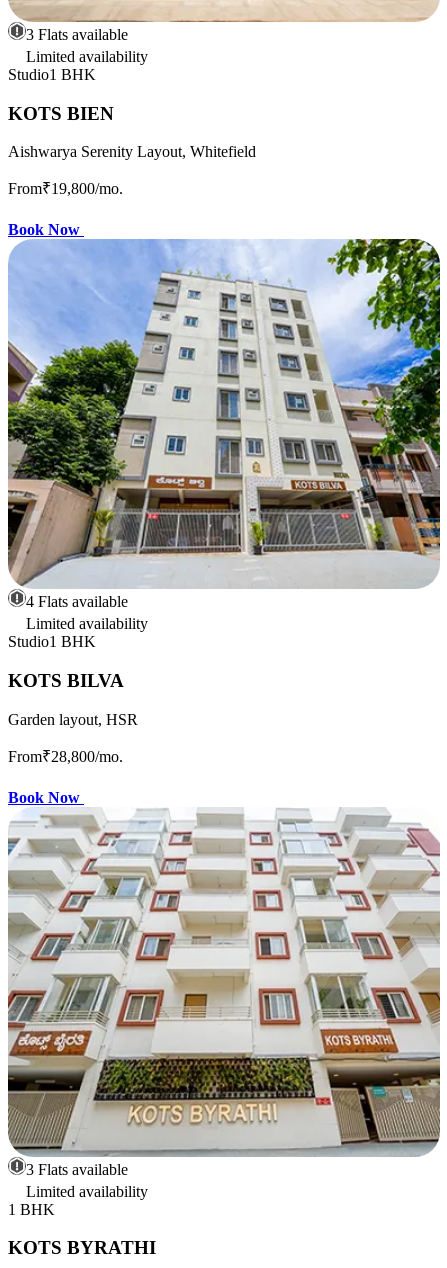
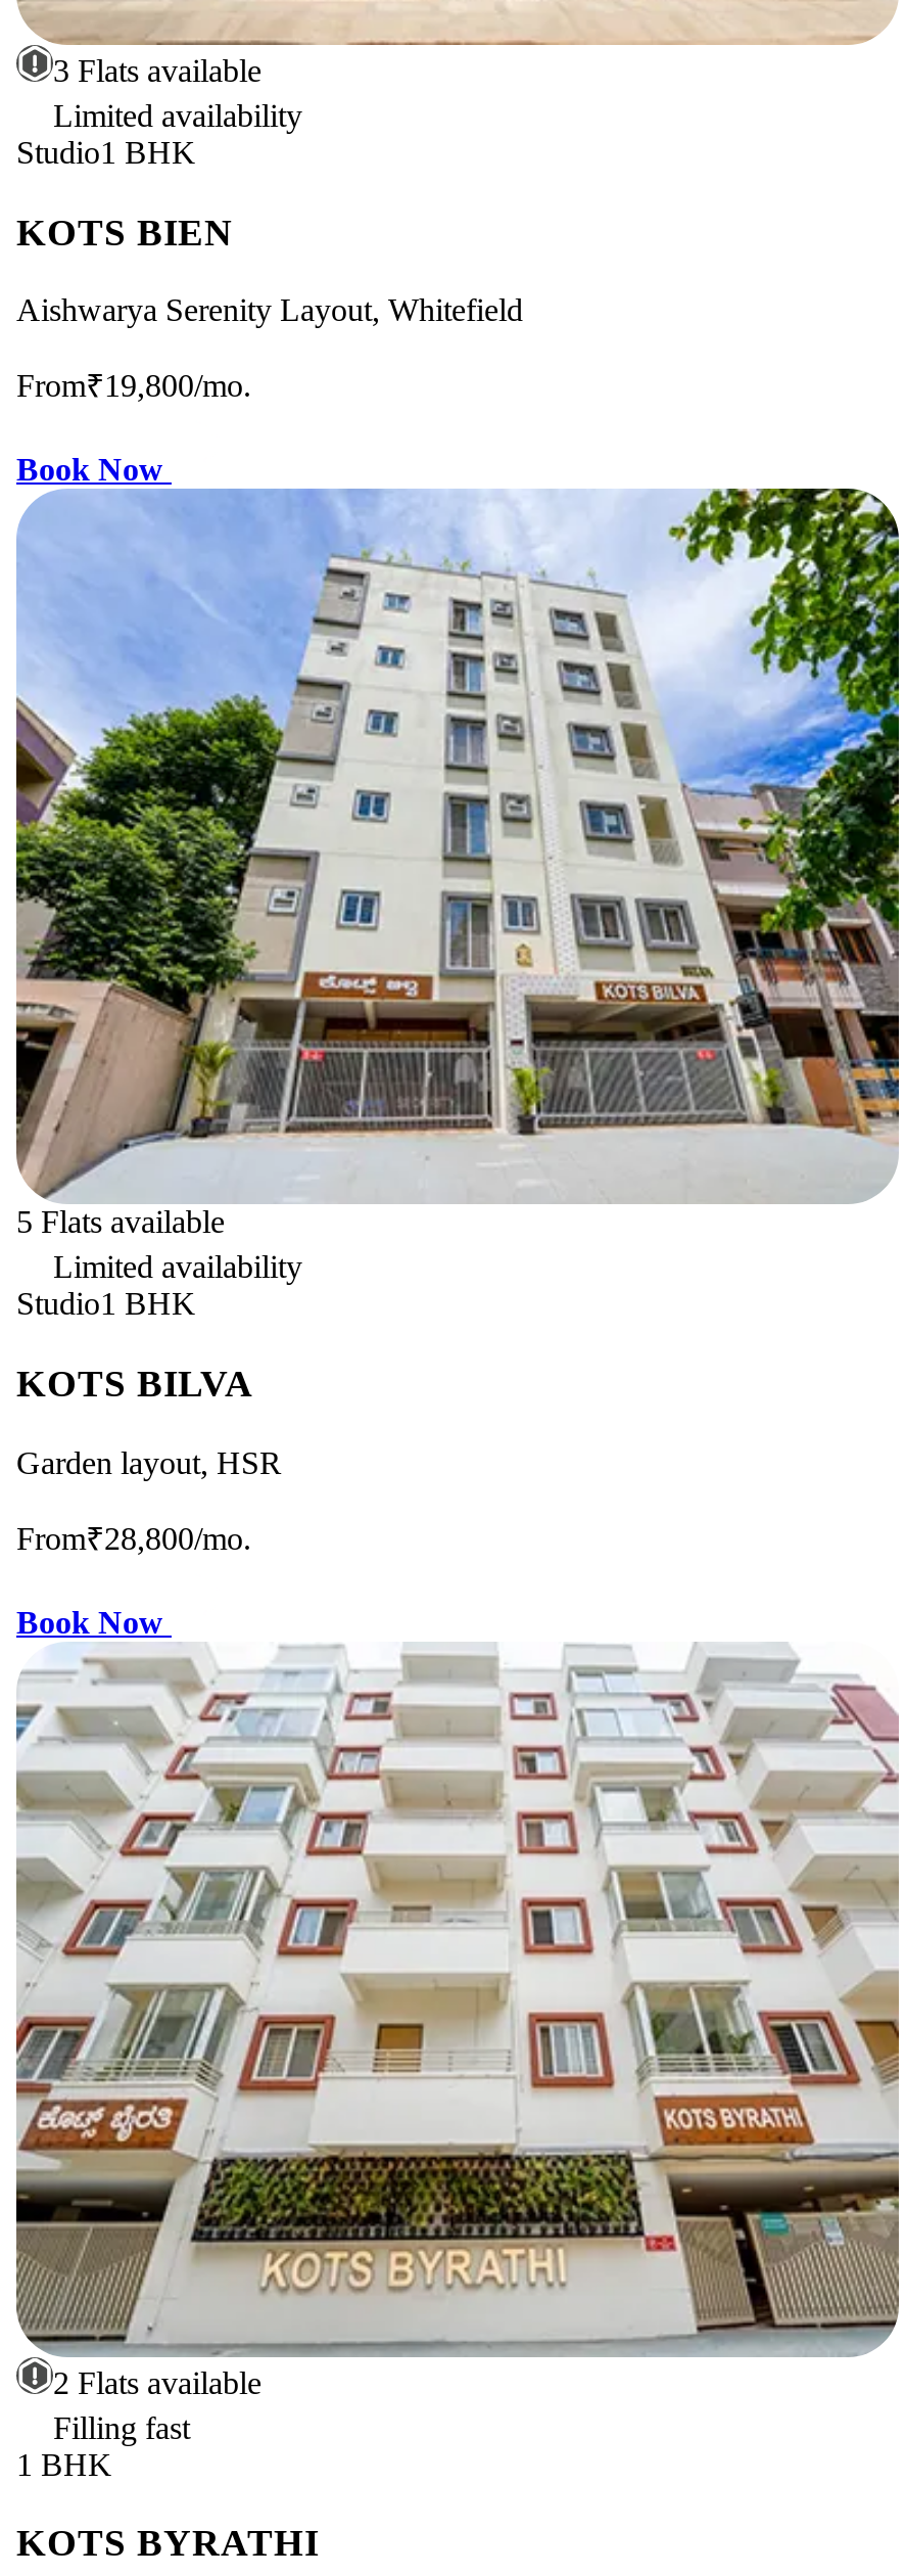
- 4 Flats available
+ 5 Flats available

- 3 Flats available
- Limited availability
+ 2 Flats available
+ Filling fast
